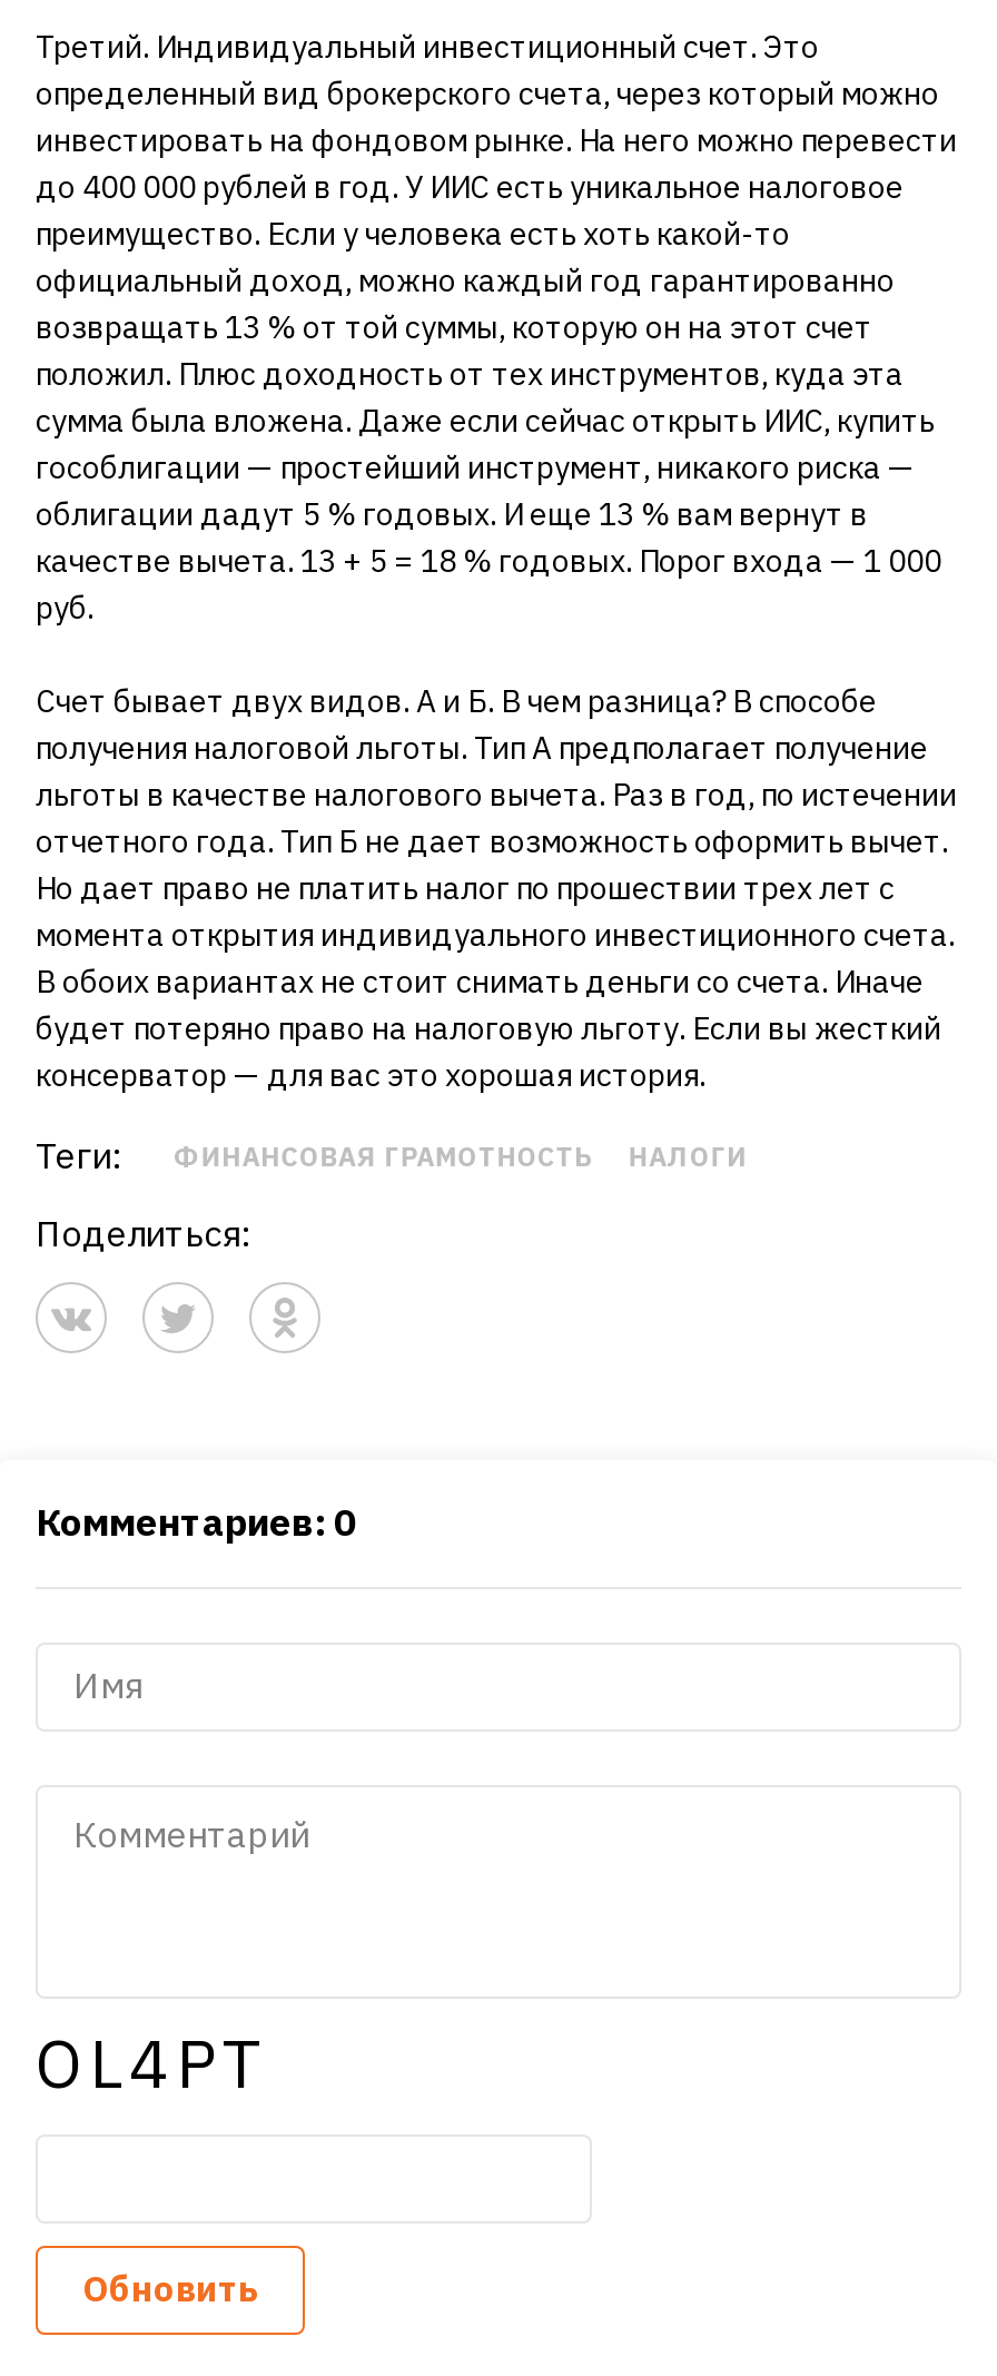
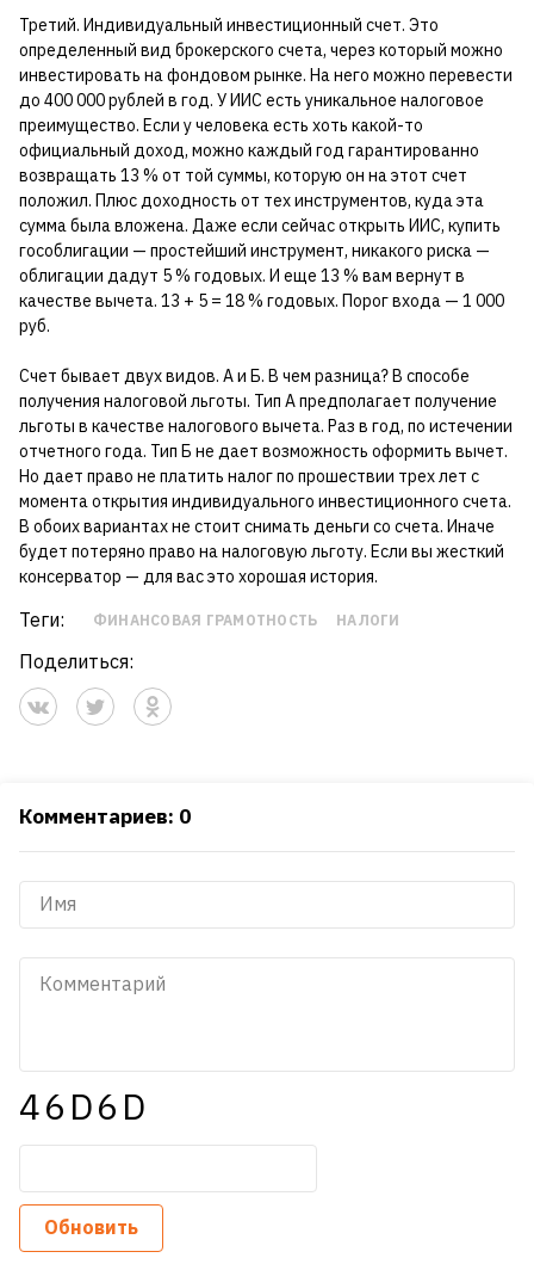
- OL4PT
+ 46D6D
